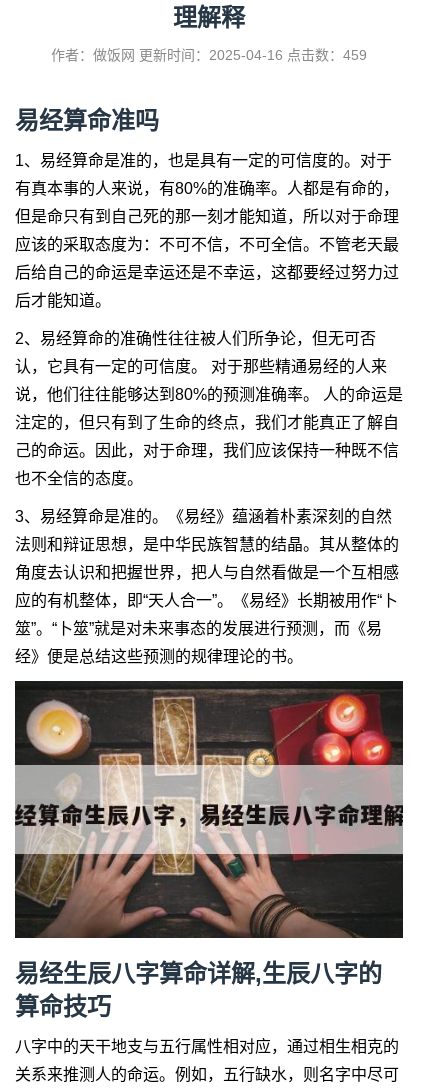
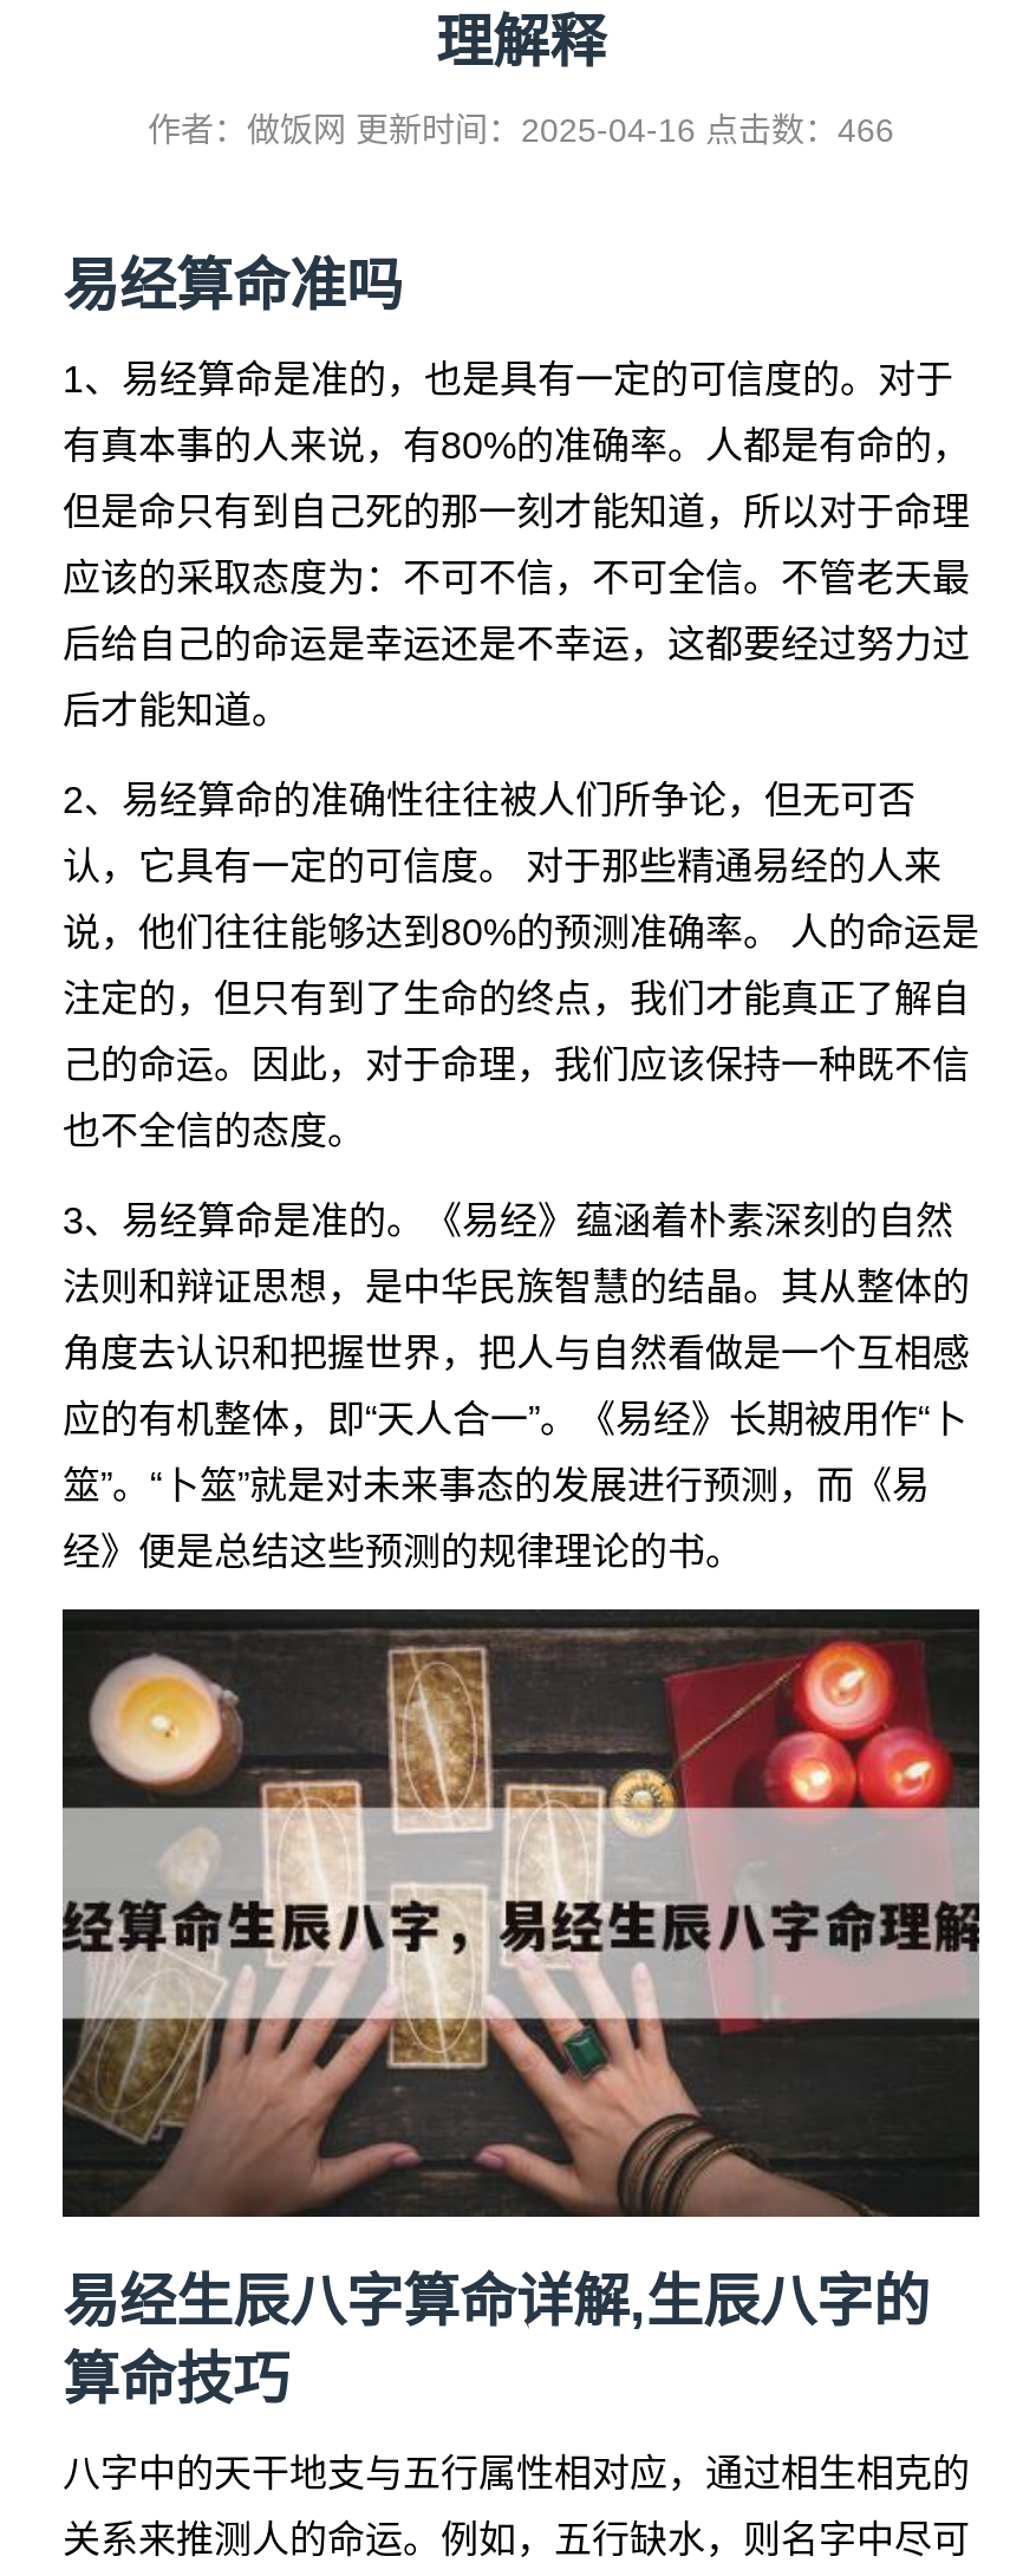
- 作者：做饭网更新时间：2025-04-16 点击数：459
+ 作者：做饭网更新时间：2025-04-16 点击数：466
